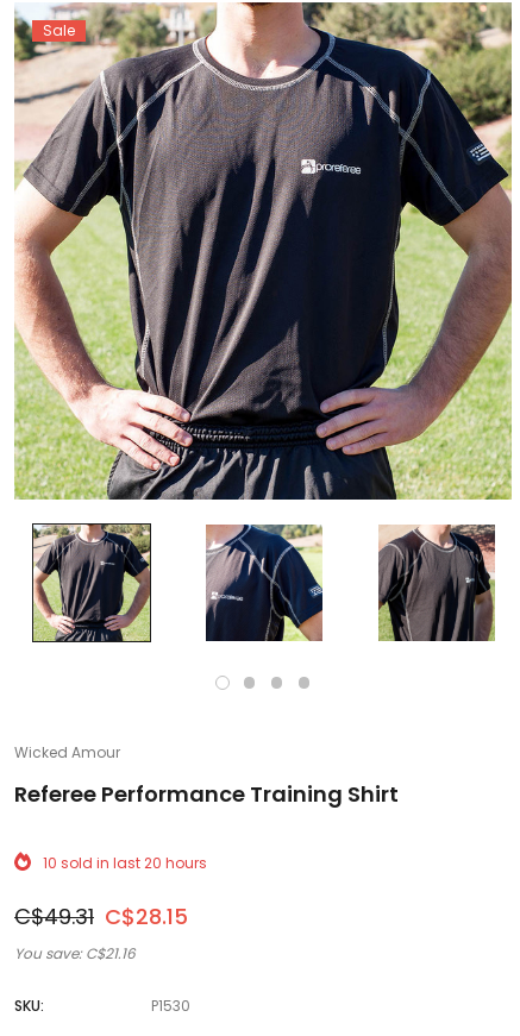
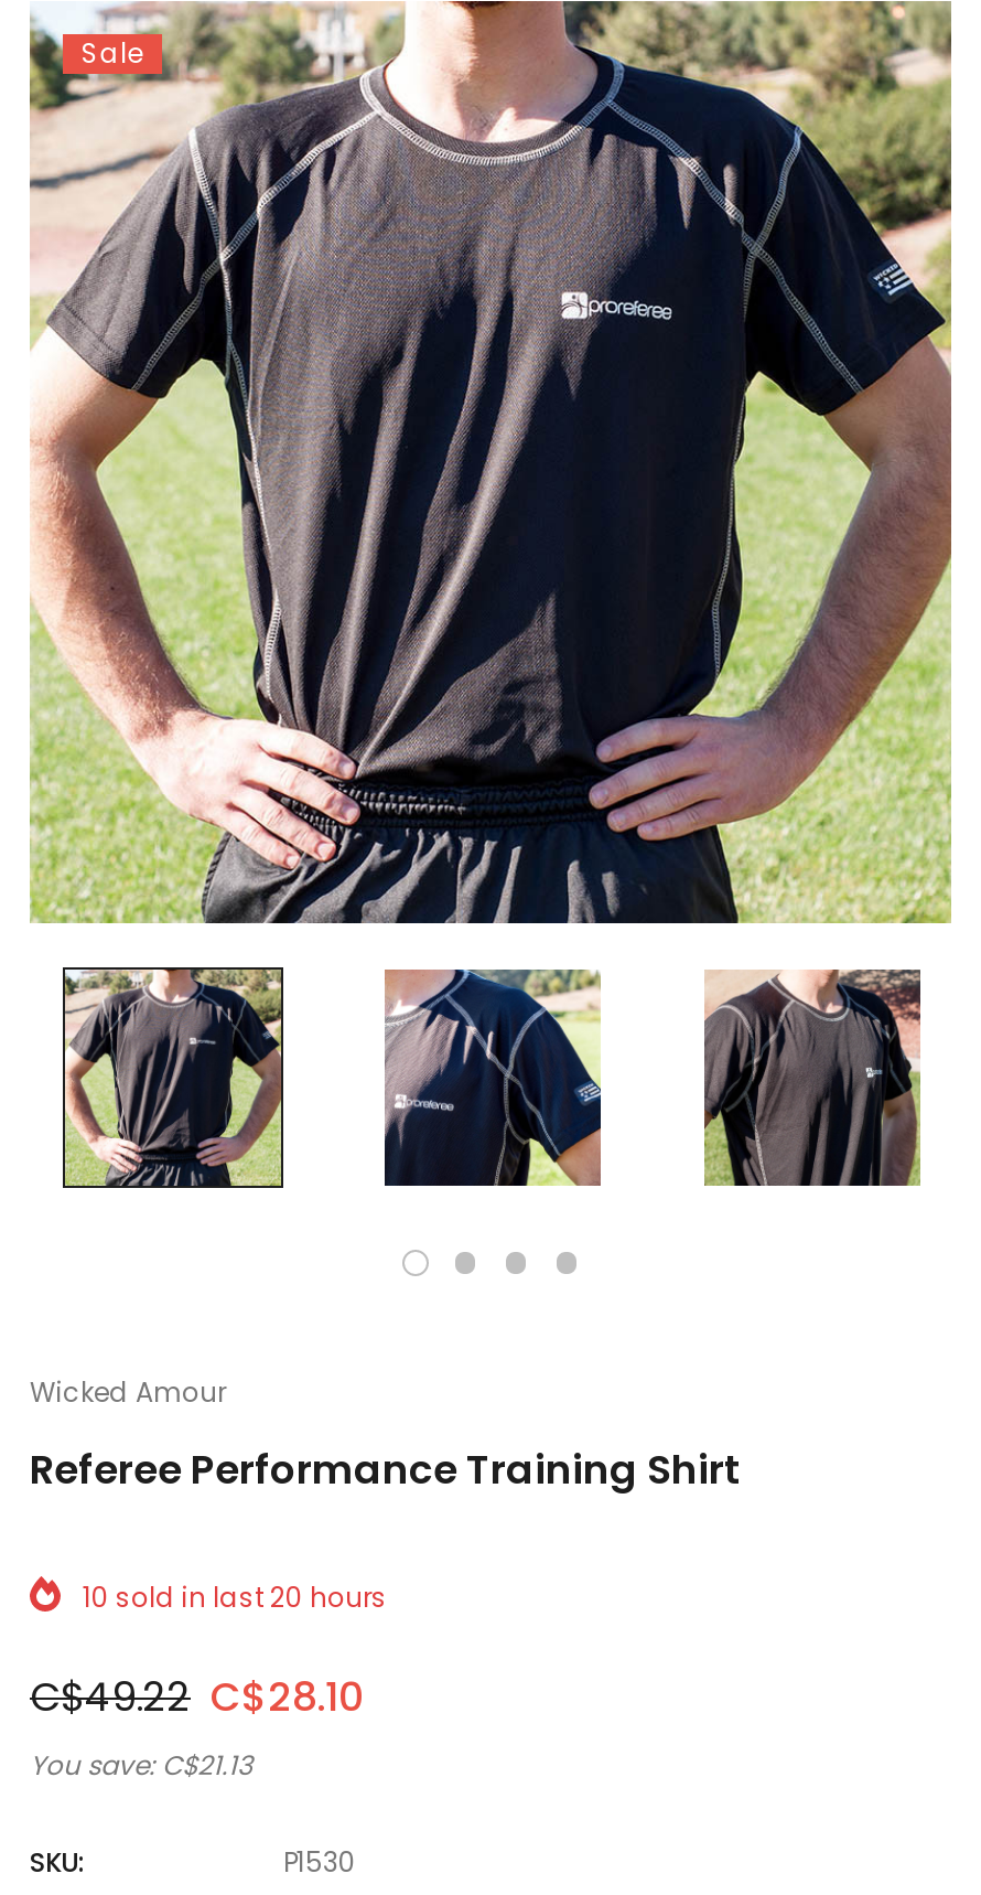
- C$49.31 C$28.15
- You save: C$21.16
+ C$49.22 C$28.10
+ You save: C$21.13
